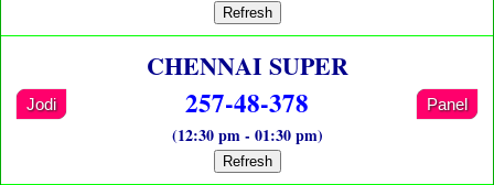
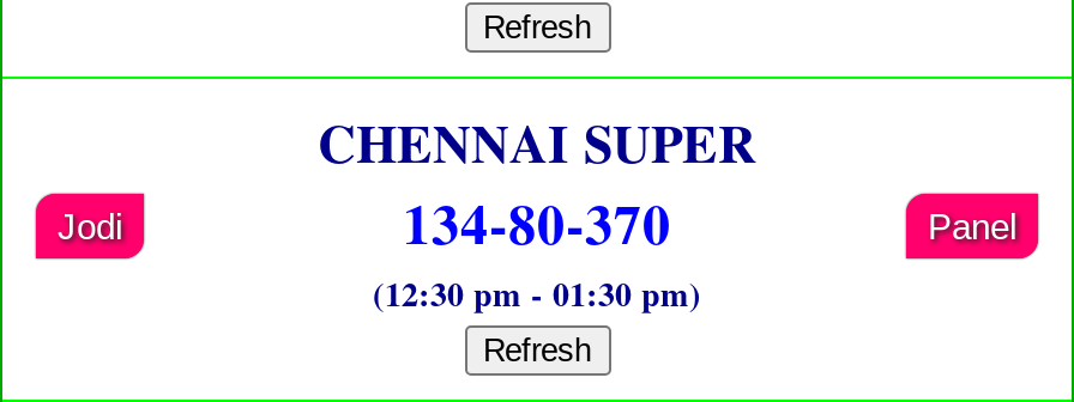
- 257-48-378
+ 134-80-370
